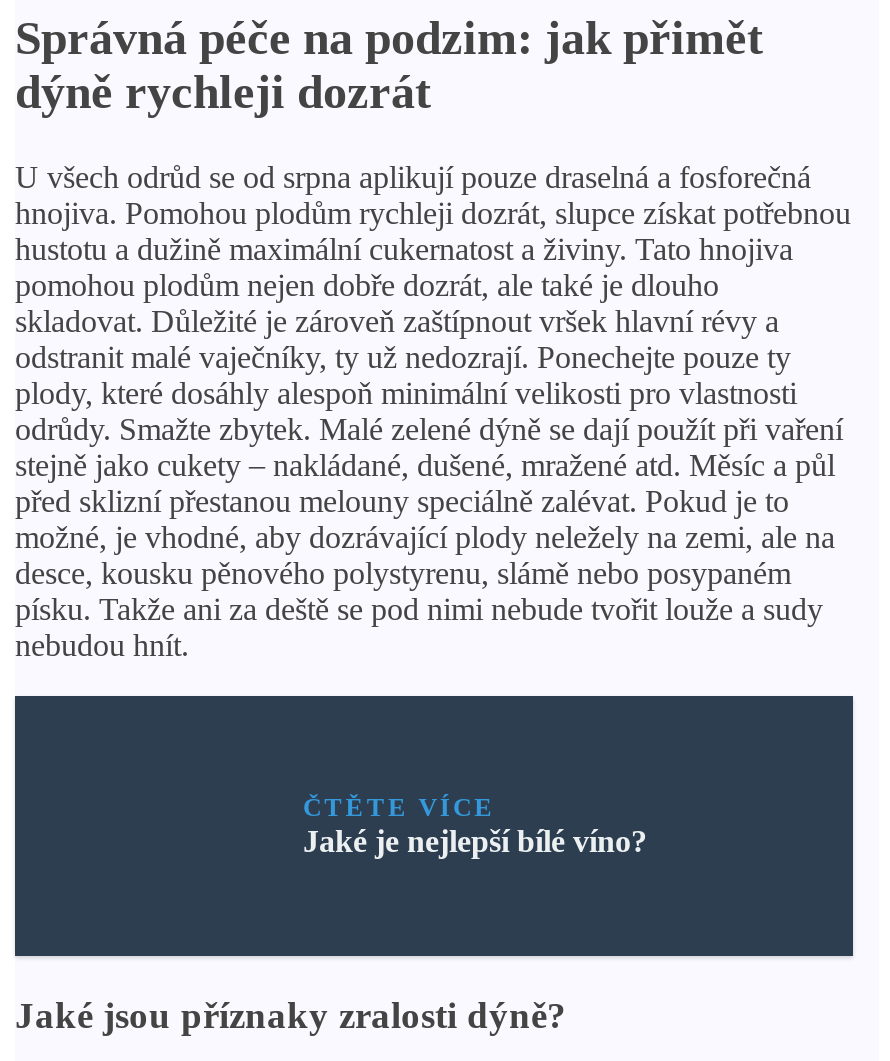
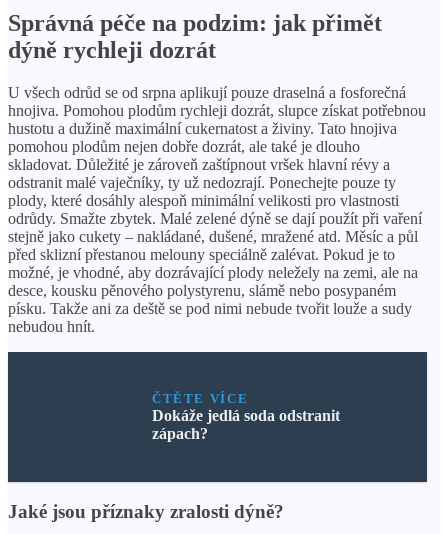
- Jaké je nejlepší bílé víno?
+ Dokáže jedlá soda odstranit
+ zápach?
